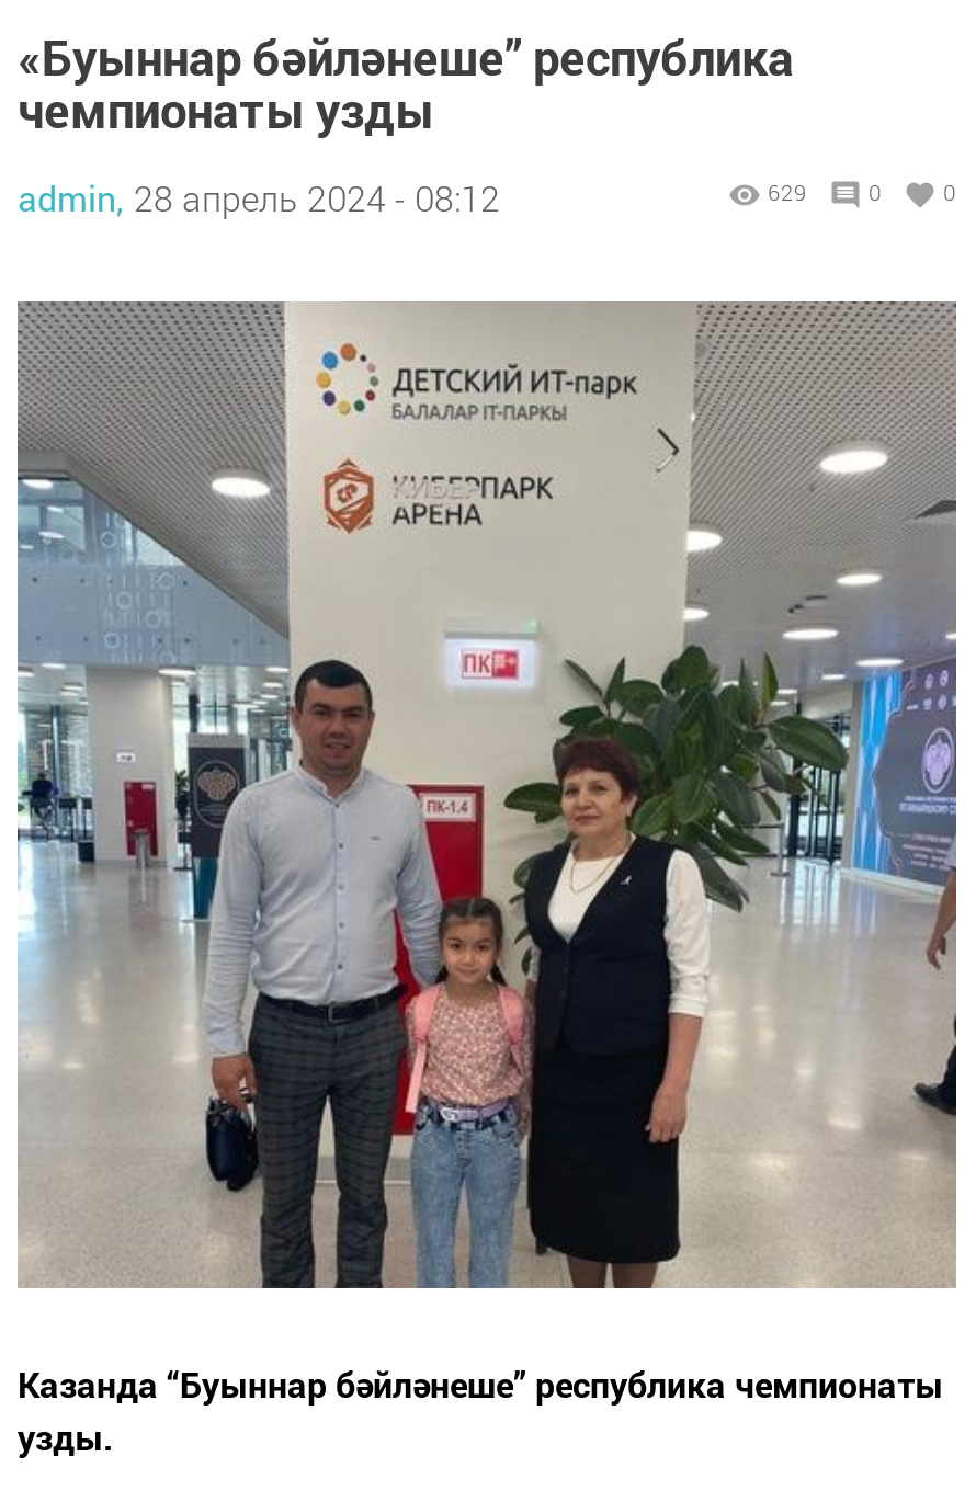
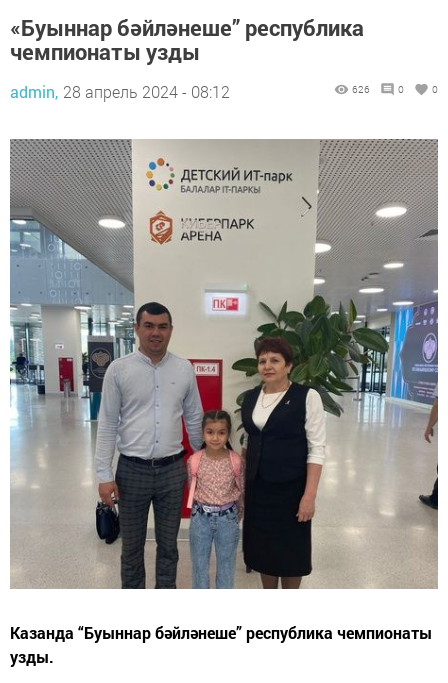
- 629
+ 626
